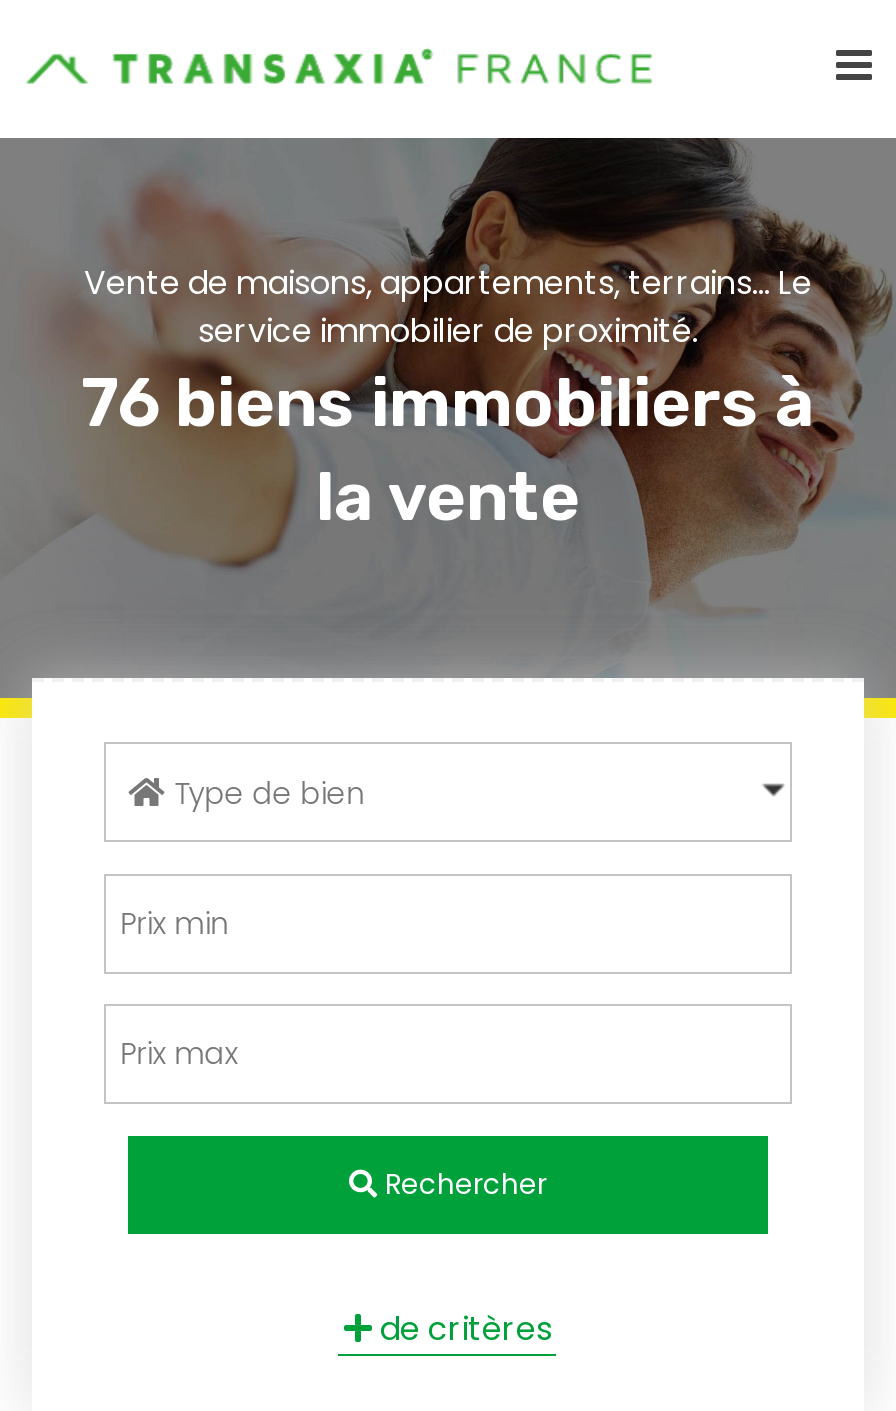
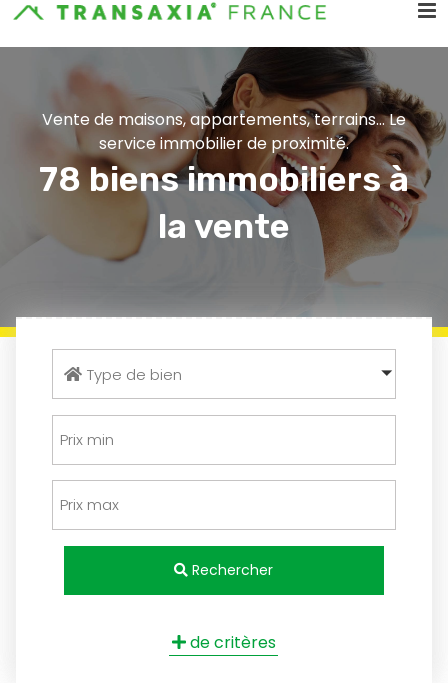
- 76 biens immobiliers à
+ 78 biens immobiliers à
